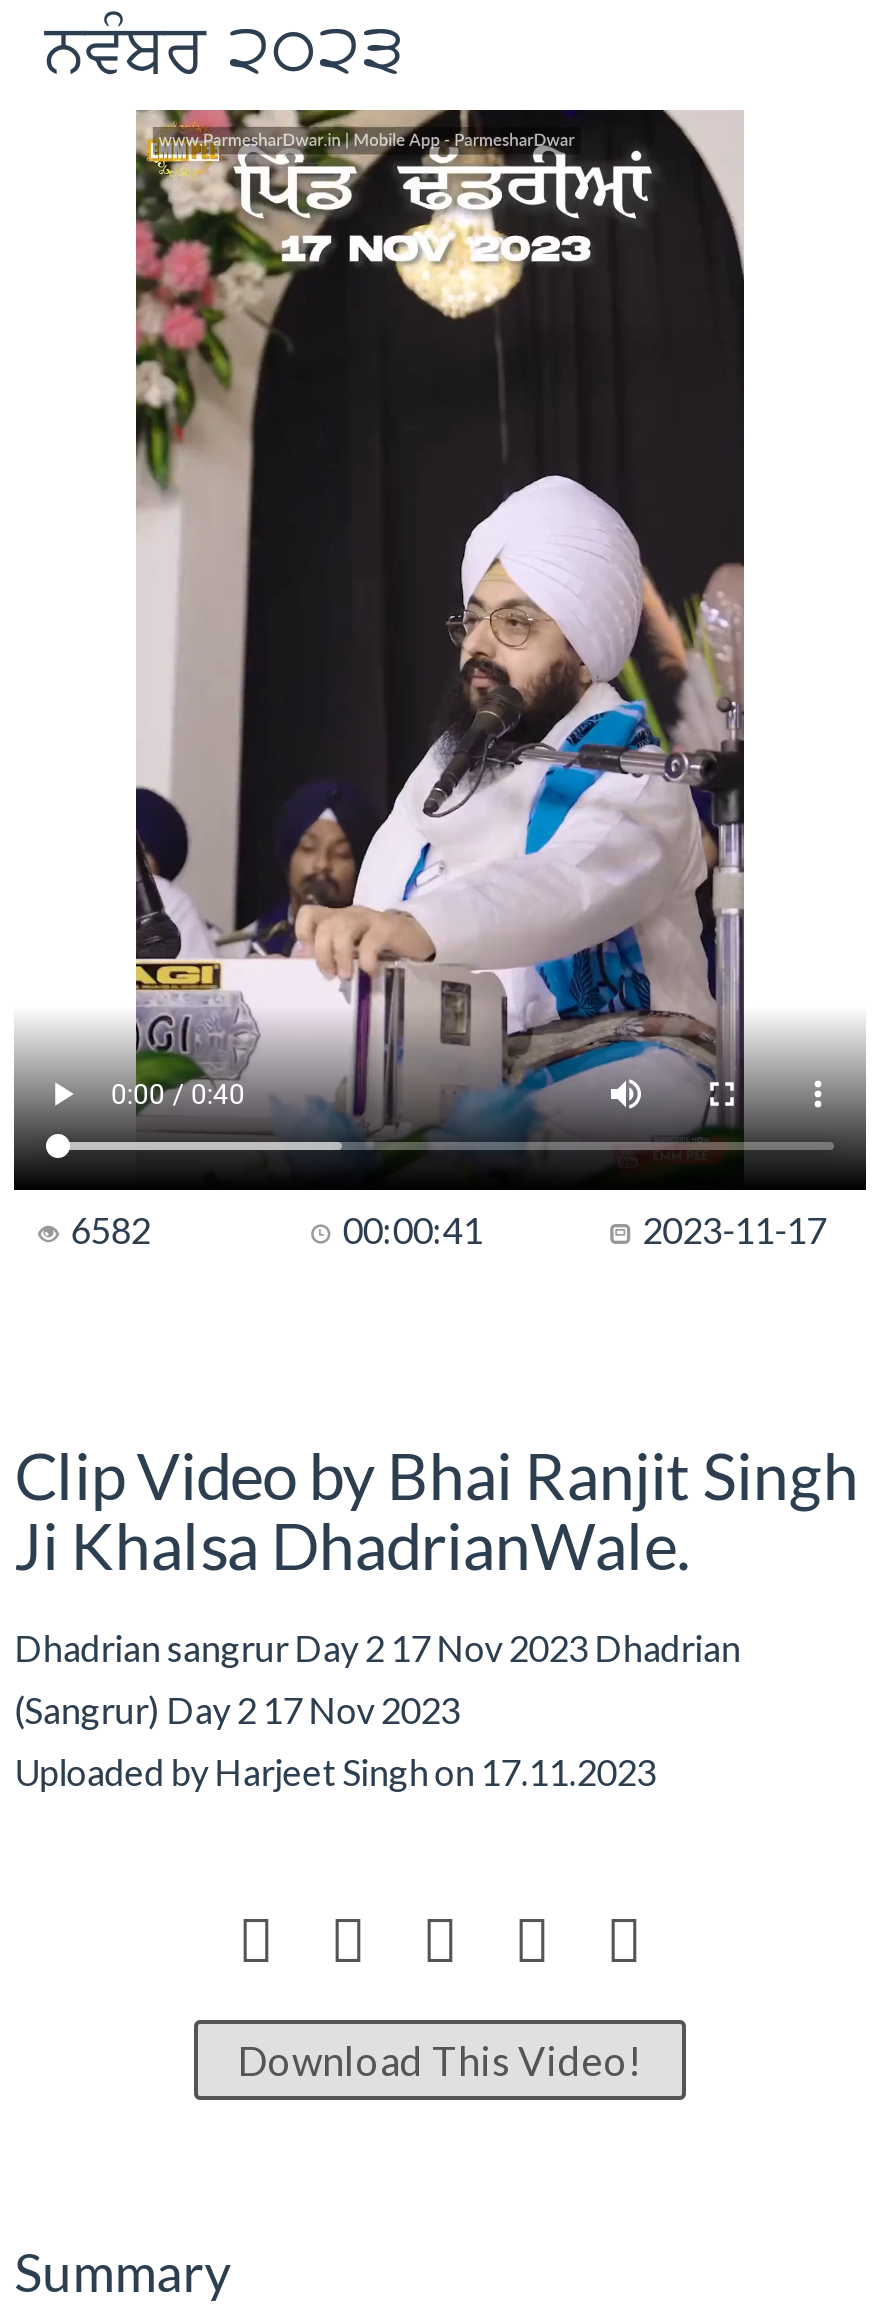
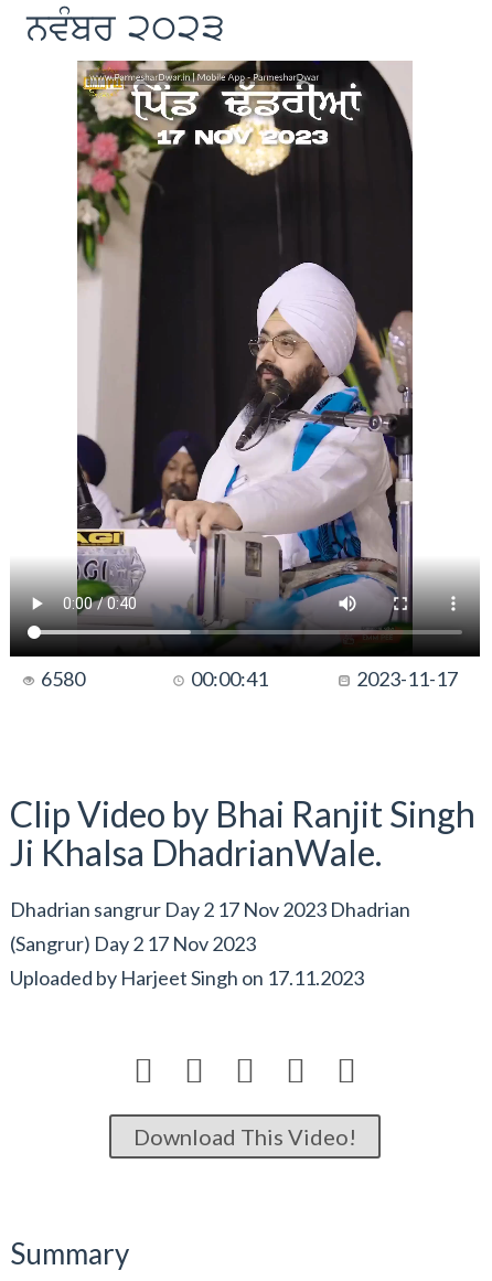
- 6582
+ 6580
